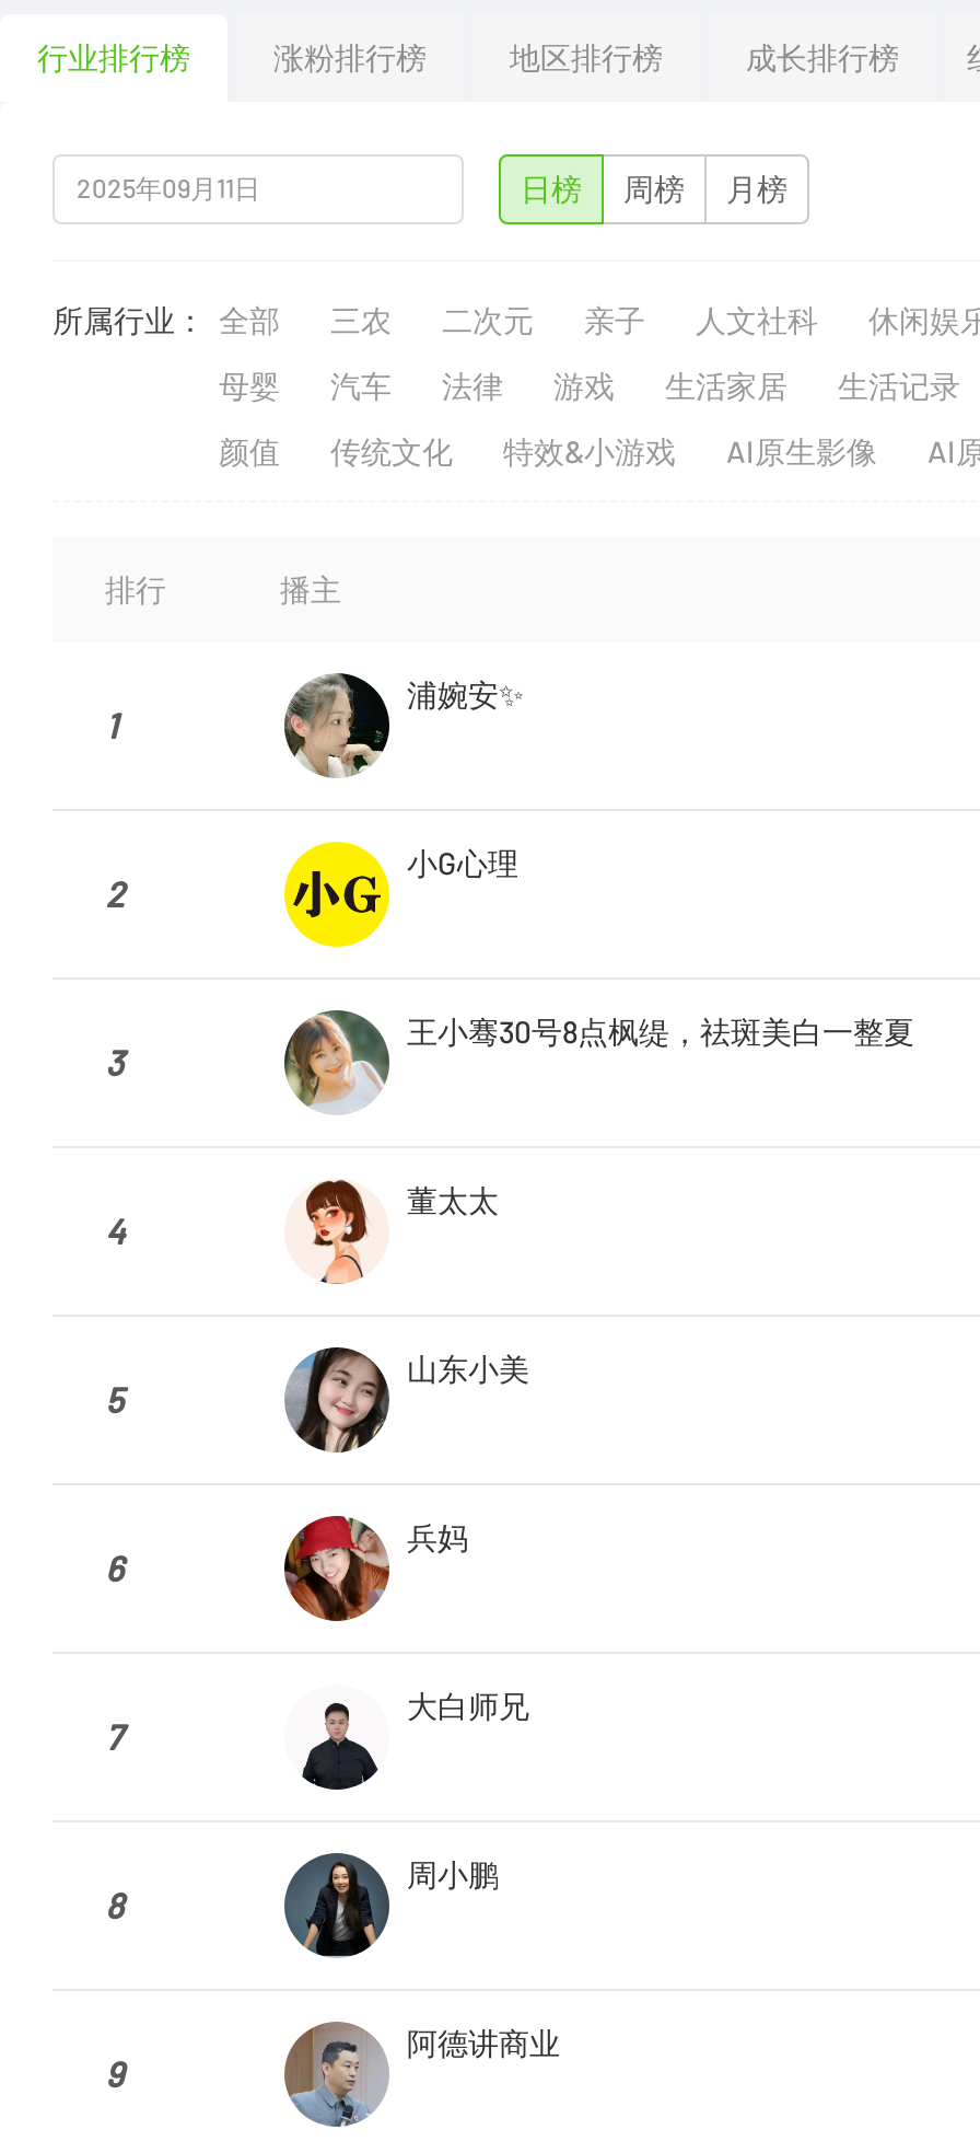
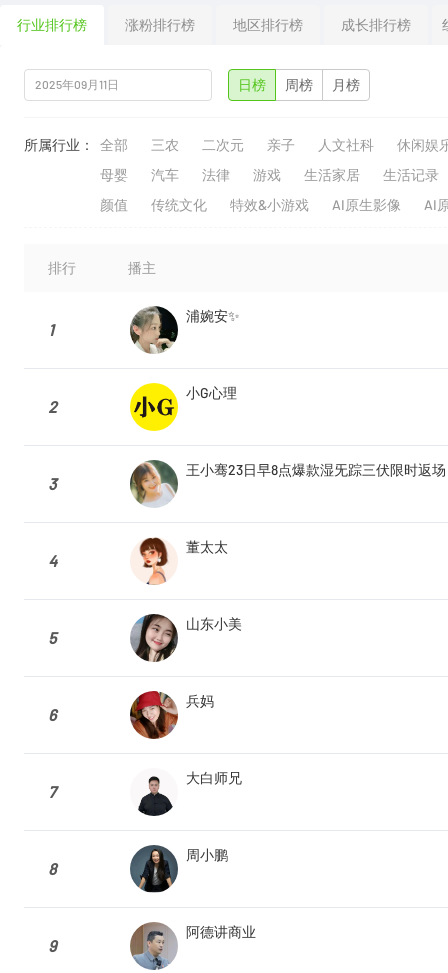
- 王小骞30号8点枫缇，祛斑美白一整夏
+ 王小骞23日早8点爆款湿旡踪三伏限时返场
